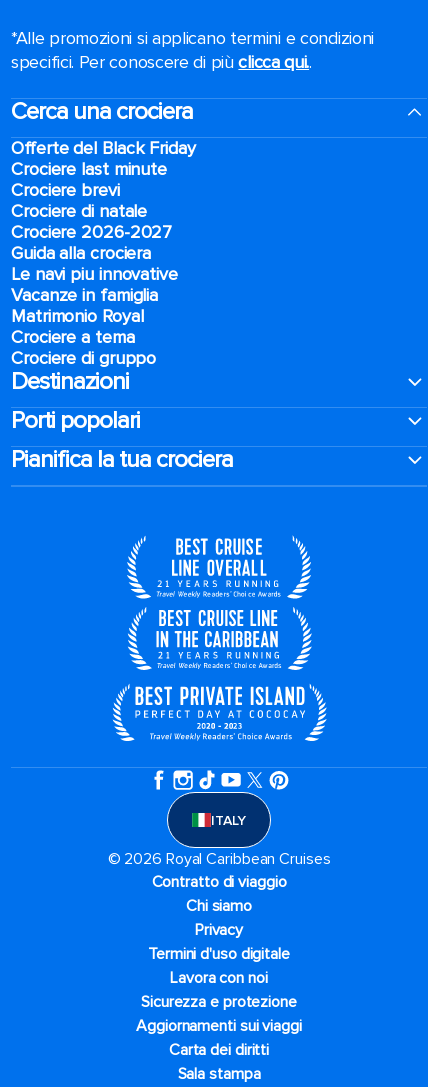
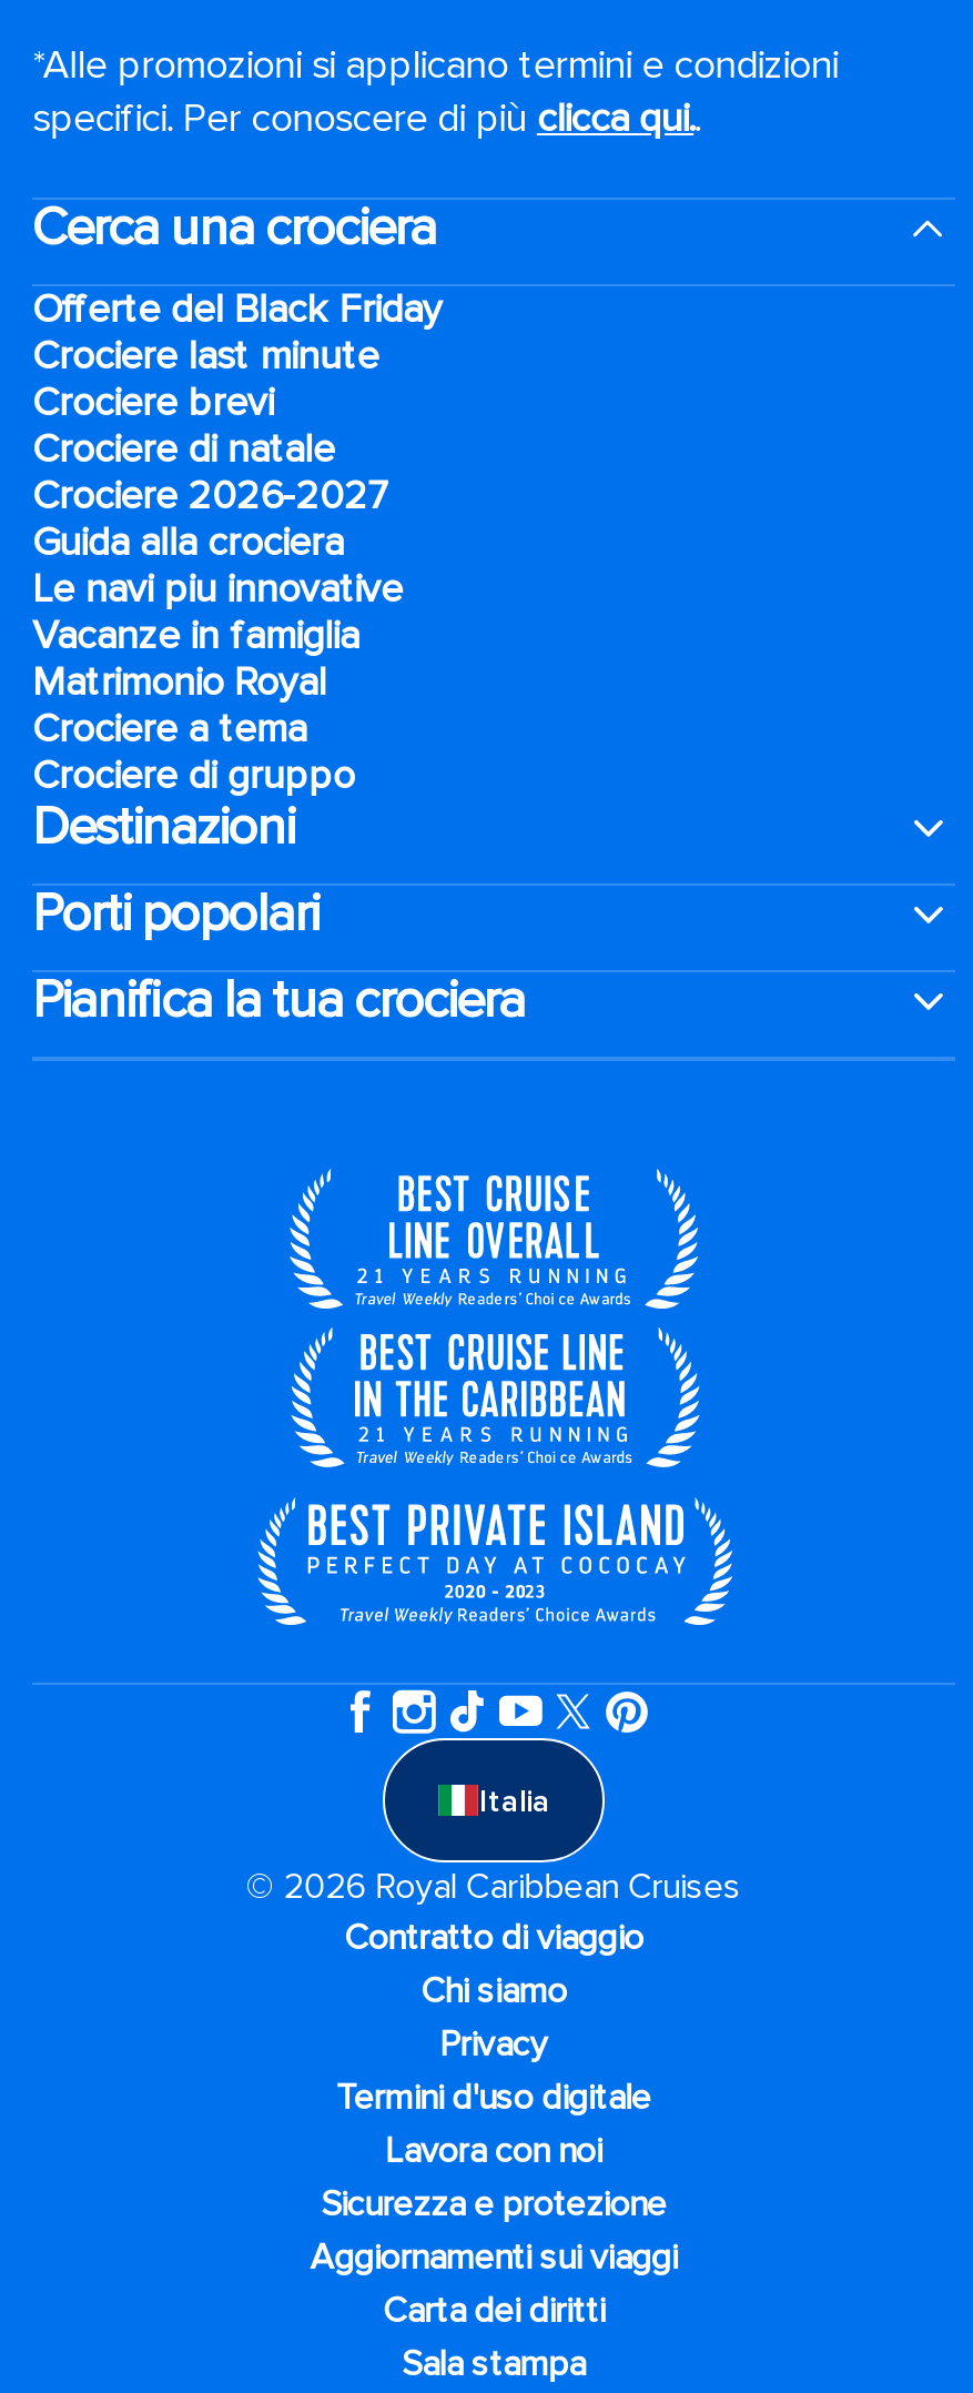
- ITALY
+ Italia
